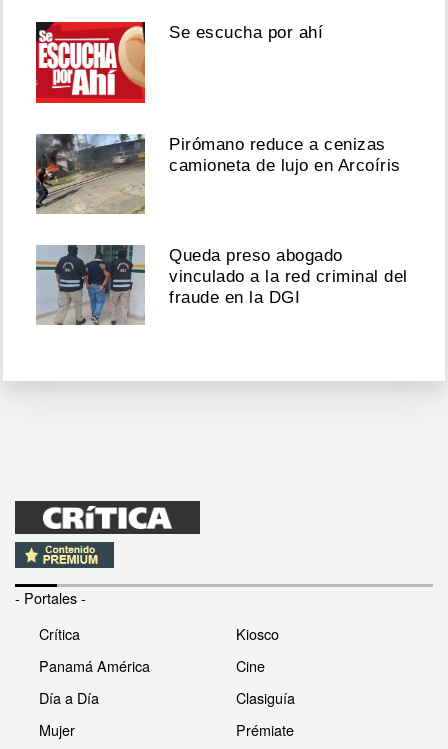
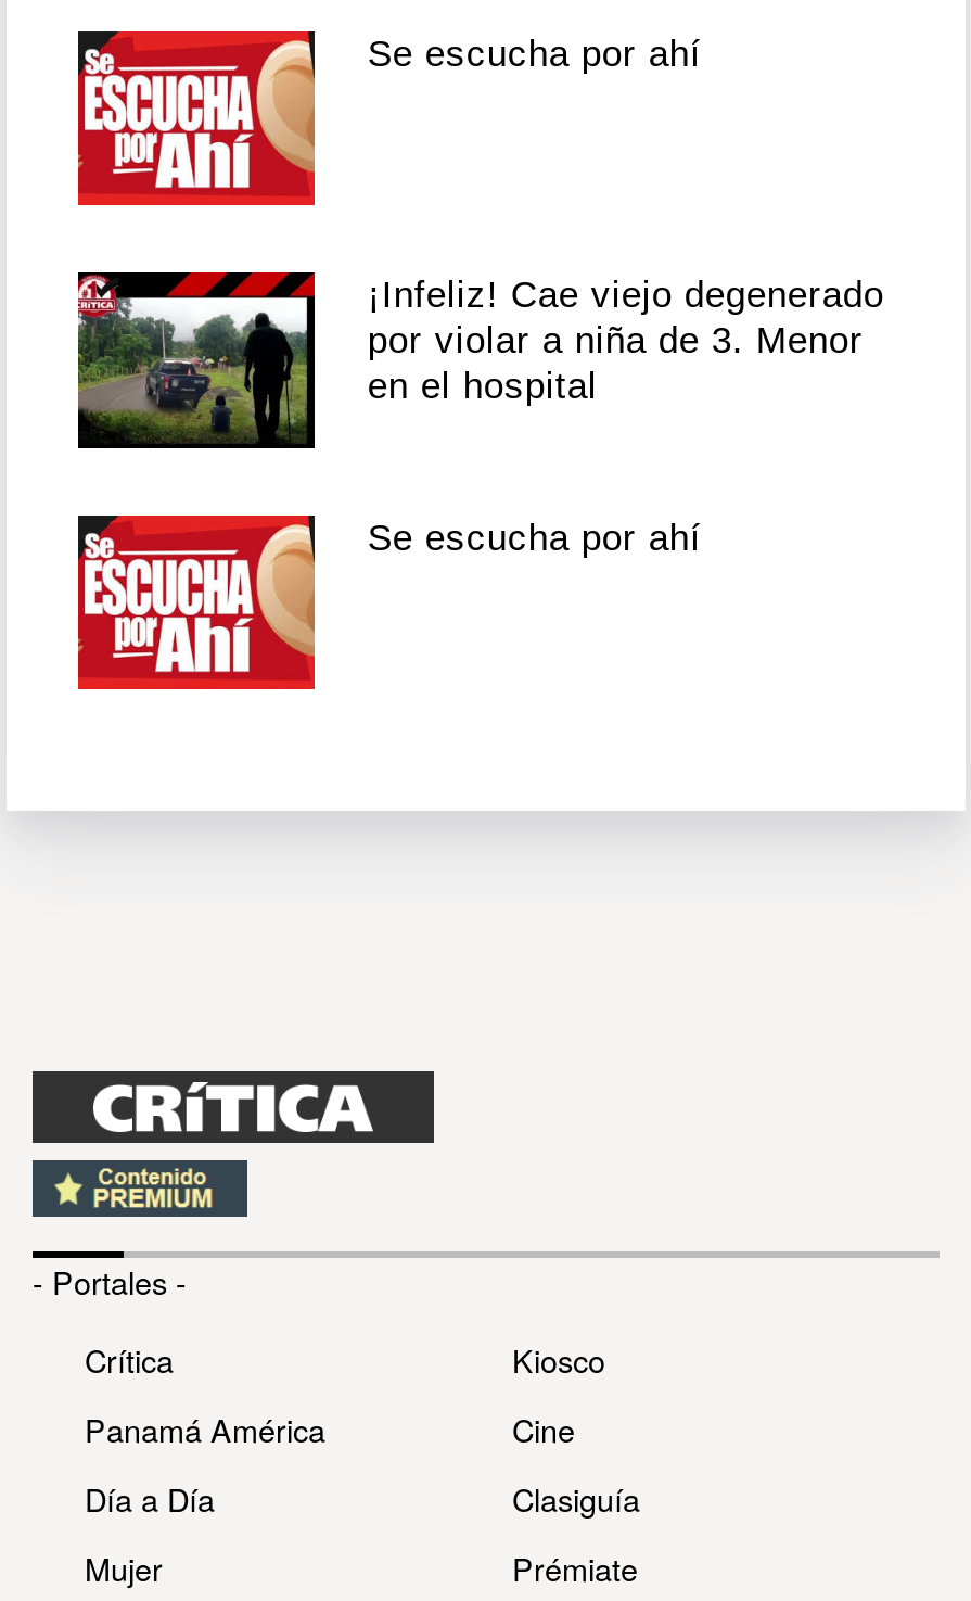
- [image]
- Pirómano reduce a cenizas
- camioneta de lujo en Arcoíris
+ [image]
+ ¡Infeliz! Cae viejo degenerado
+ por violar a niña de 3. Menor
+ en el hospital

- [image]
- Queda preso abogado
- vinculado a la red criminal del
- fraude en la DGI
+ [image]
+ Se escucha por ahí
